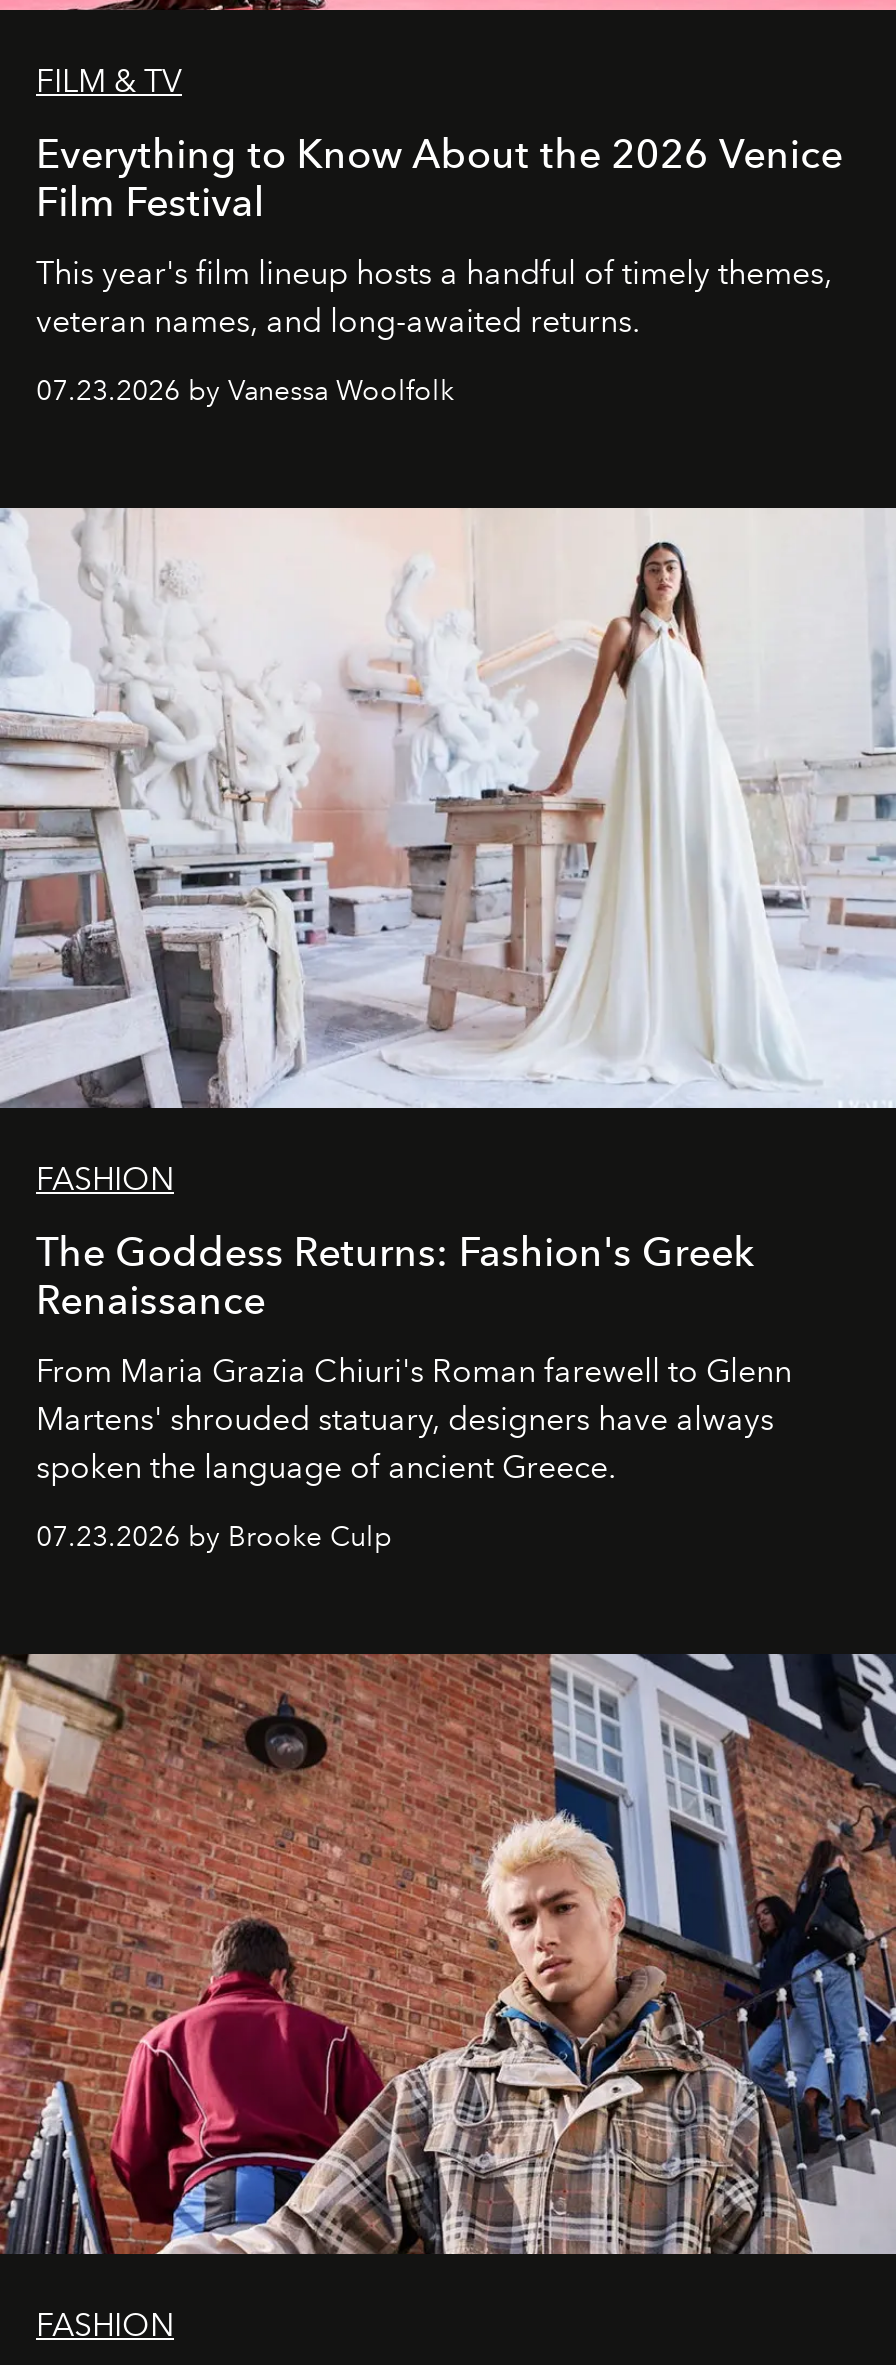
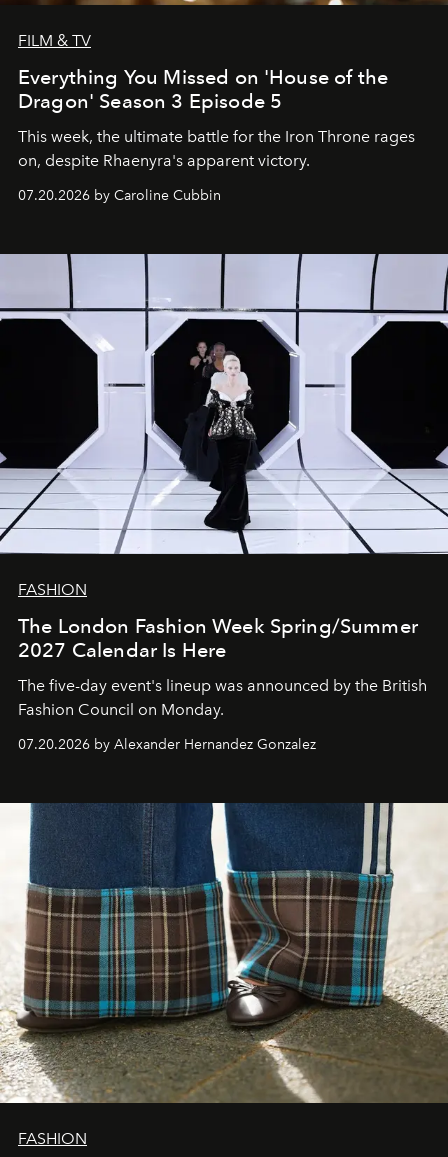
- Everything to Know About the 2026 Venice
- Film Festival
+ Everything You Missed on 'House of the
+ Dragon' Season 3 Episode 5

- This year's film lineup hosts a handful of timely themes,
- veteran names, and long-awaited returns.
+ This week, the ultimate battle for the Iron Throne rages
+ on, despite Rhaenyra's apparent victory.

- 07.23.2026 by Vanessa Woolfolk
+ 07.20.2026 by Caroline Cubbin

- [image]
+ [image]

- The Goddess Returns: Fashion's Greek
- Renaissance
+ The London Fashion Week Spring/Summer
+ 2027 Calendar Is Here

- From Maria Grazia Chiuri's Roman farewell to Glenn
- Martens' shrouded statuary, designers have always
- spoken the language of ancient Greece.
+ The five-day event's lineup was announced by the British
+ Fashion Council on Monday.

- 07.23.2026 by Brooke Culp
+ 07.20.2026 by Alexander Hernandez Gonzalez

- [image]
+ [image]
